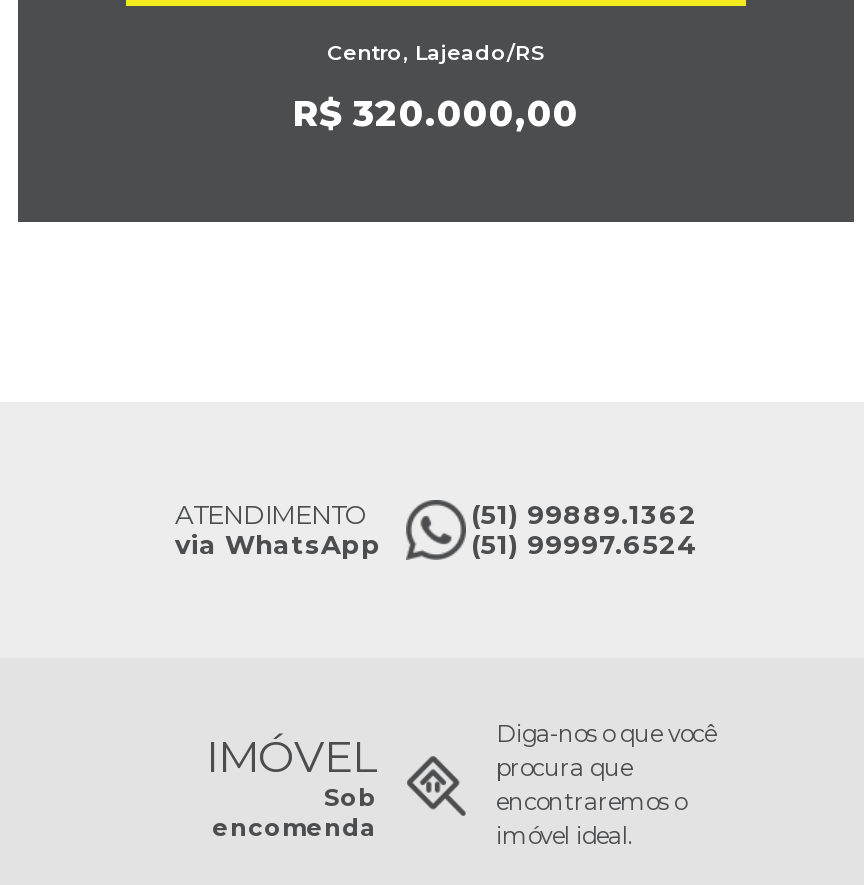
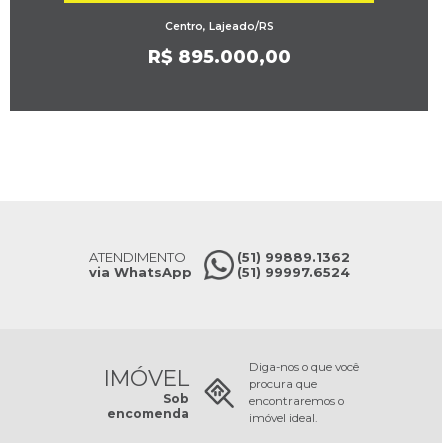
- R$ 320.000,00
+ R$ 895.000,00
